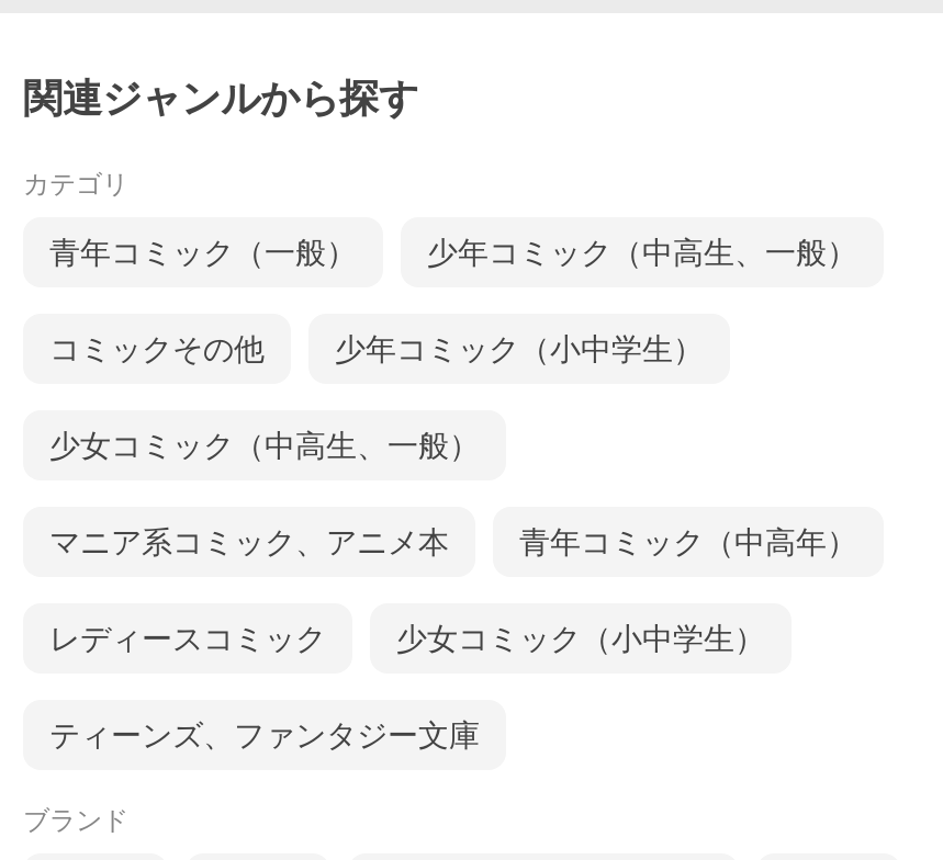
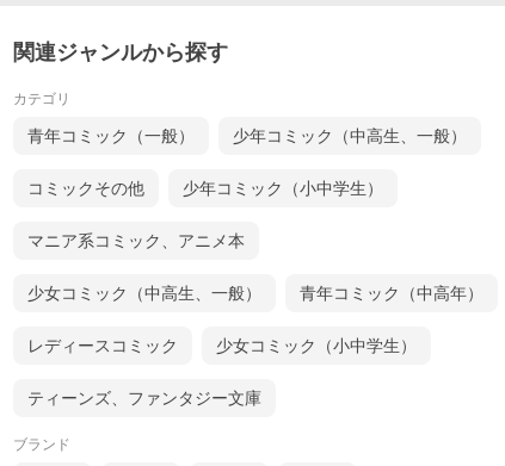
moved down: 少女コミック（中高生、一般）

moved up: マニア系コミック、アニメ本
